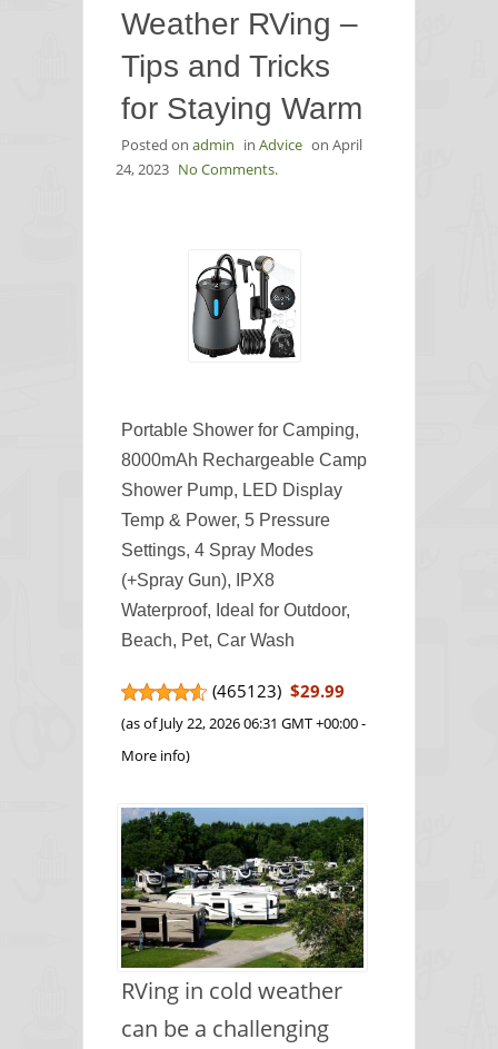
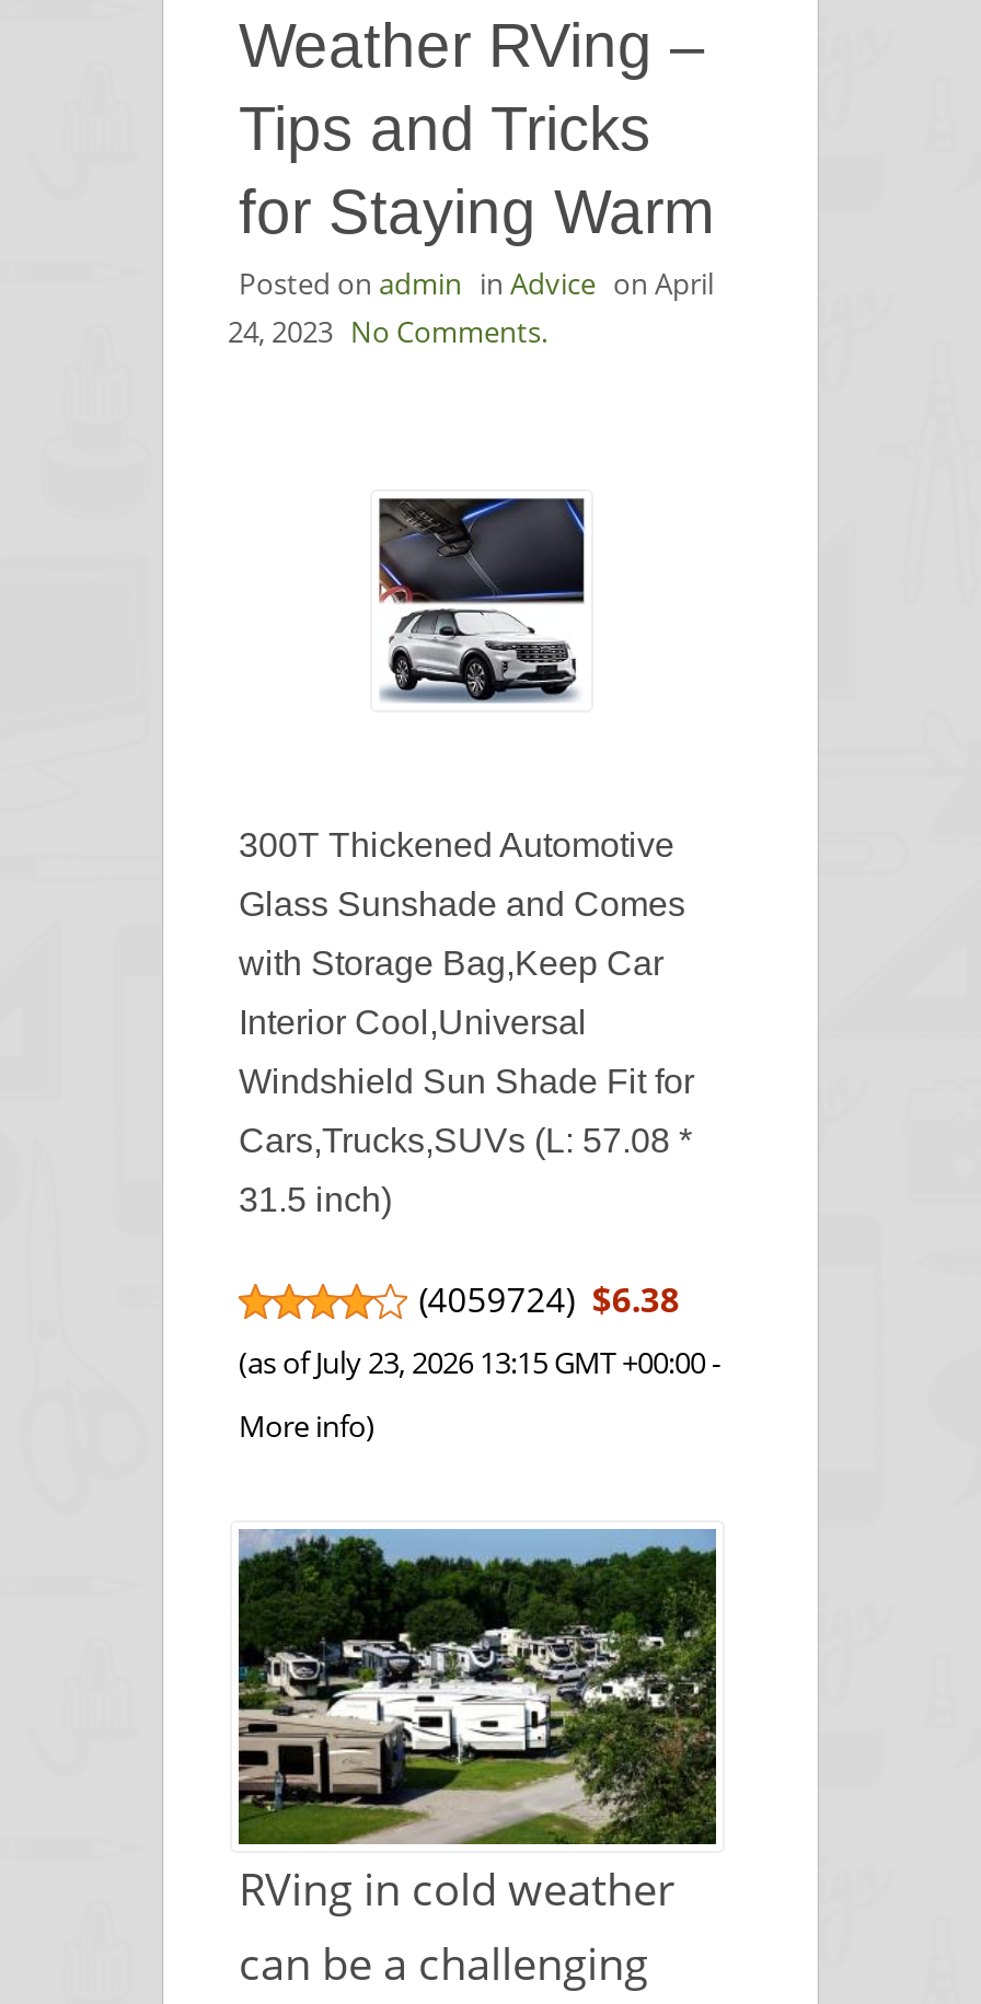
- [image]
+ [image]

- Portable Shower for Camping,
- 8000mAh Rechargeable Camp
- Shower Pump, LED Display
- Temp & Power, 5 Pressure
- Settings, 4 Spray Modes
- (+Spray Gun), IPX8
- Waterproof, Ideal for Outdoor,
- Beach, Pet, Car Wash
- (465123) $29.99
- (as of July 22, 2026 06:31 GMT +00:00 -
+ 300T Thickened Automotive
+ Glass Sunshade and Comes
+ with Storage Bag,Keep Car
+ Interior Cool,Universal
+ Windshield Sun Shade Fit for
+ Cars,Trucks,SUVs (L: 57.08 *
+ 31.5 inch)
+ (4059724) $6.38
+ (as of July 23, 2026 13:15 GMT +00:00 -
